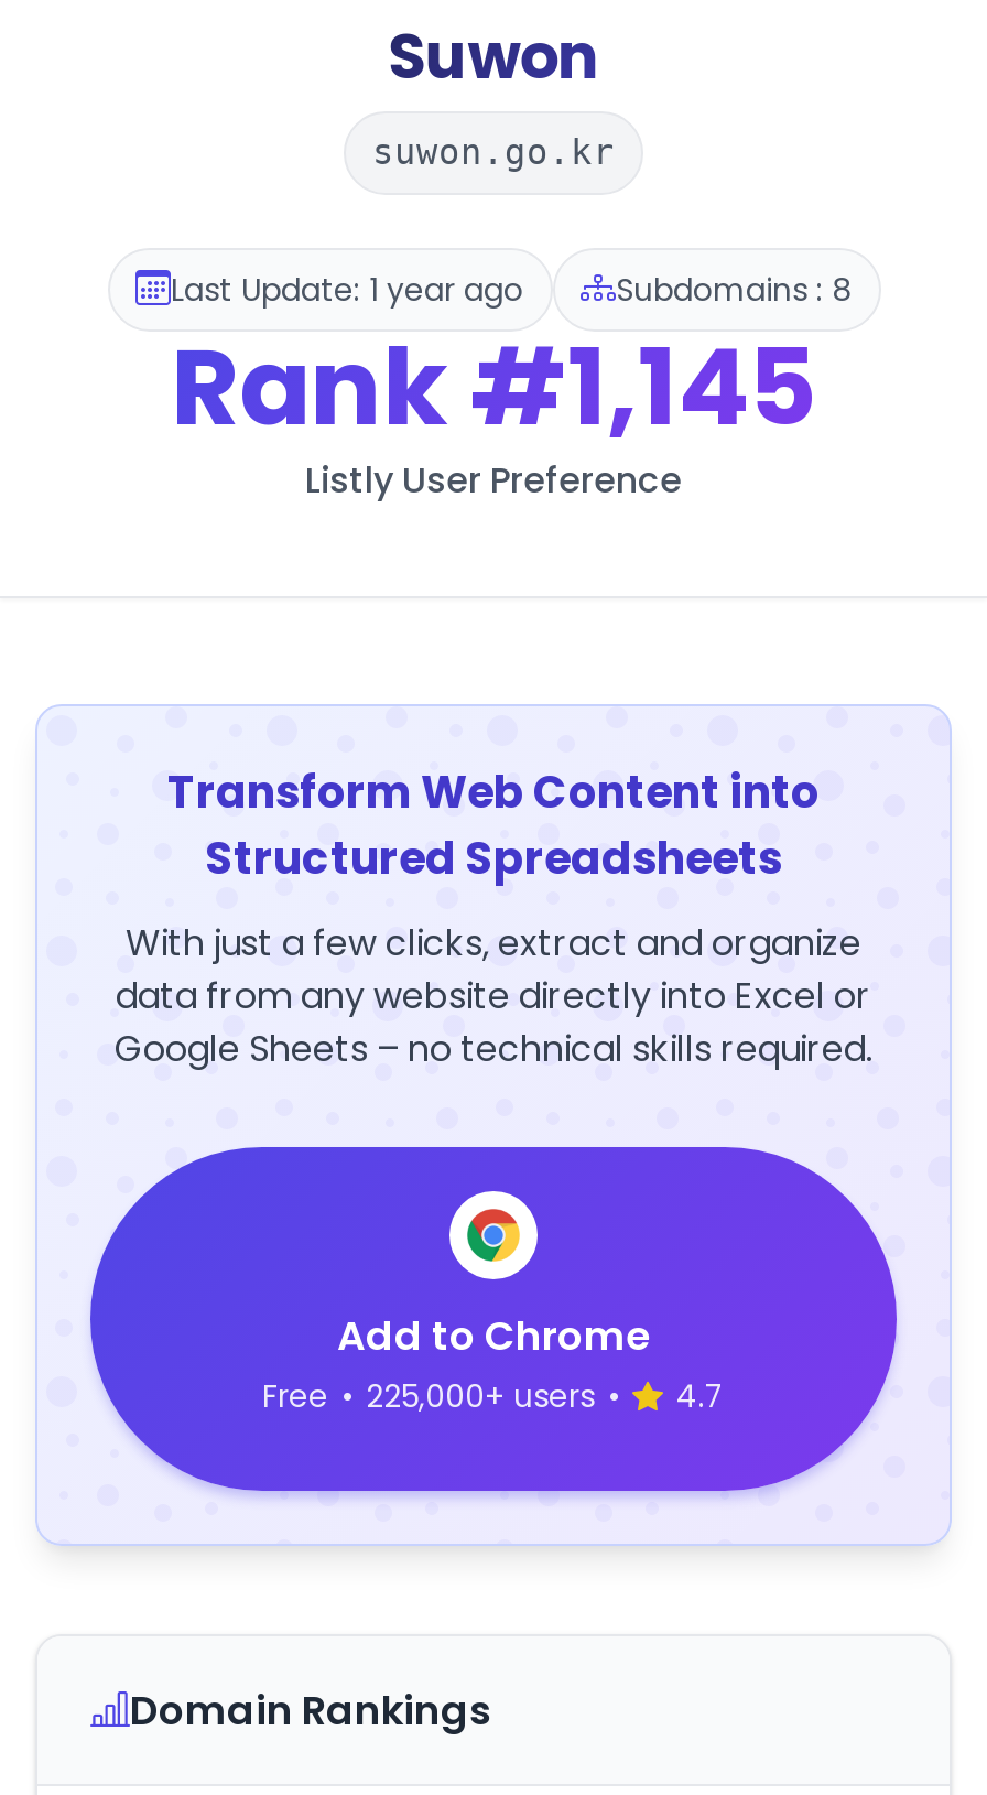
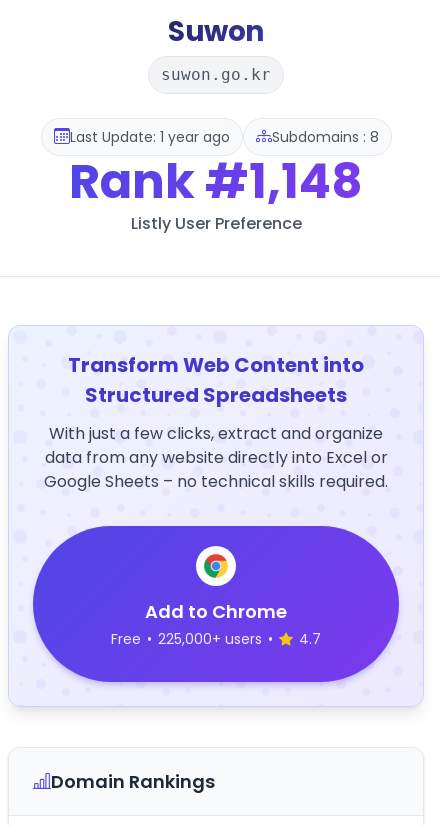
- Rank #1,145
+ Rank #1,148
